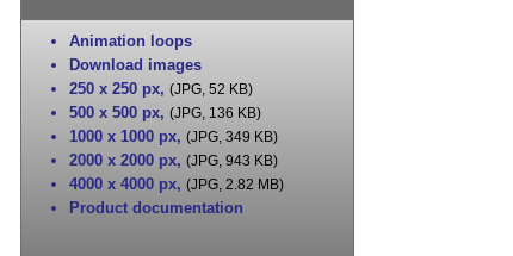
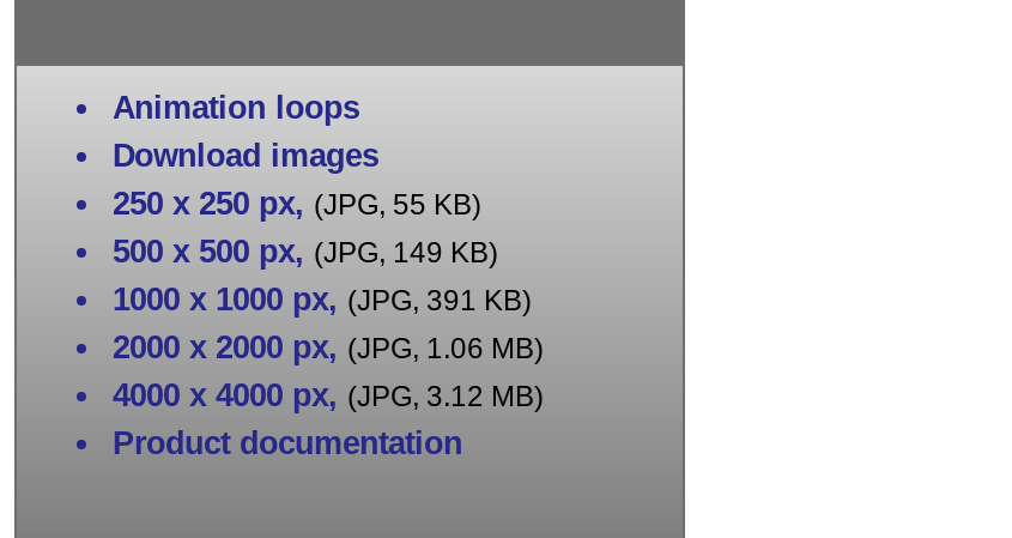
- 250 x 250 px, (JPG, 52 KB)
+ 250 x 250 px, (JPG, 55 KB)

- 500 x 500 px, (JPG, 136 KB)
+ 500 x 500 px, (JPG, 149 KB)

- 1000 x 1000 px, (JPG, 349 KB)
+ 1000 x 1000 px, (JPG, 391 KB)

- 2000 x 2000 px, (JPG, 943 KB)
+ 2000 x 2000 px, (JPG, 1.06 MB)

- 4000 x 4000 px, (JPG, 2.82 MB)
+ 4000 x 4000 px, (JPG, 3.12 MB)
